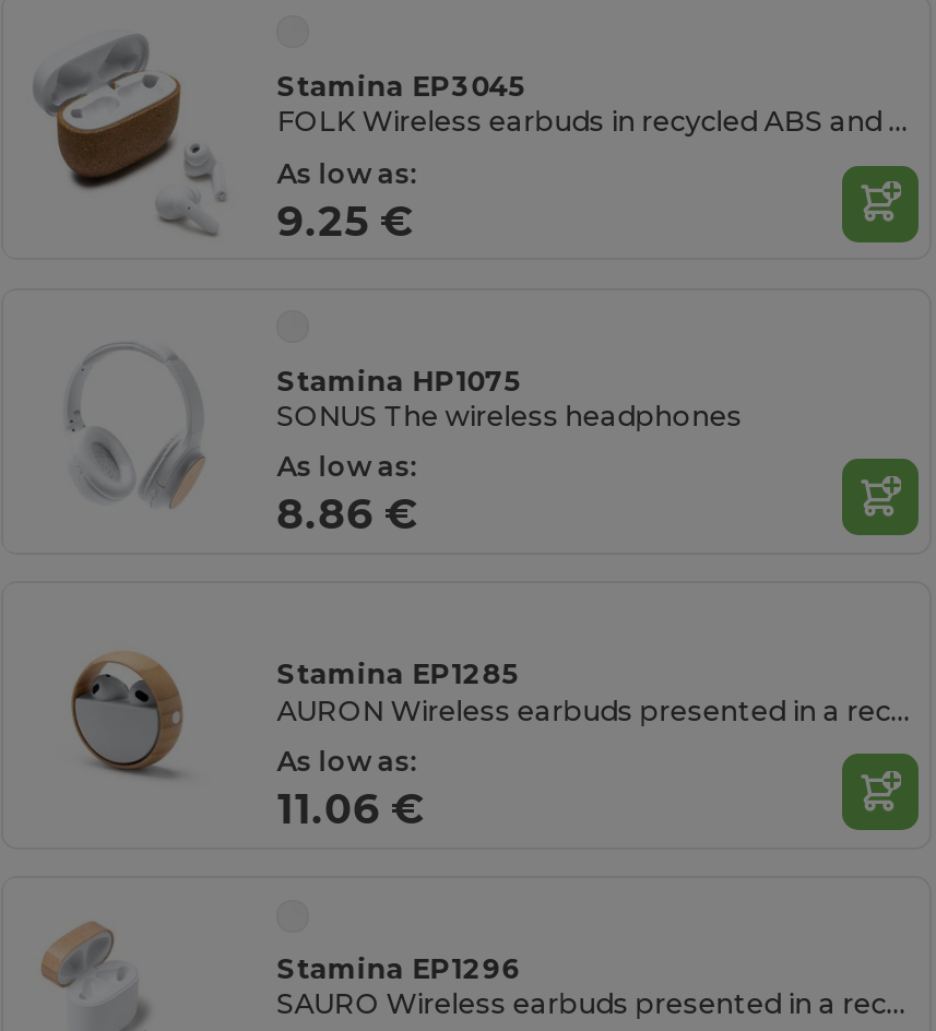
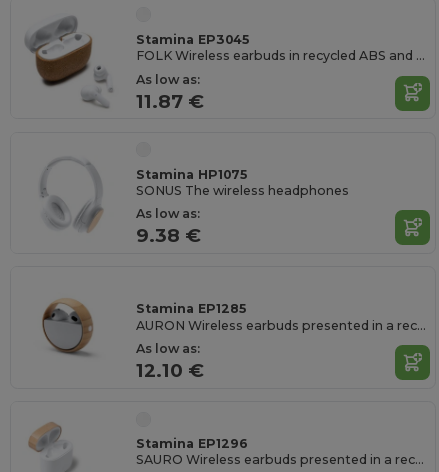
- 9.25 €
+ 11.87 €

- 8.86 €
+ 9.38 €

- 11.06 €
+ 12.10 €
